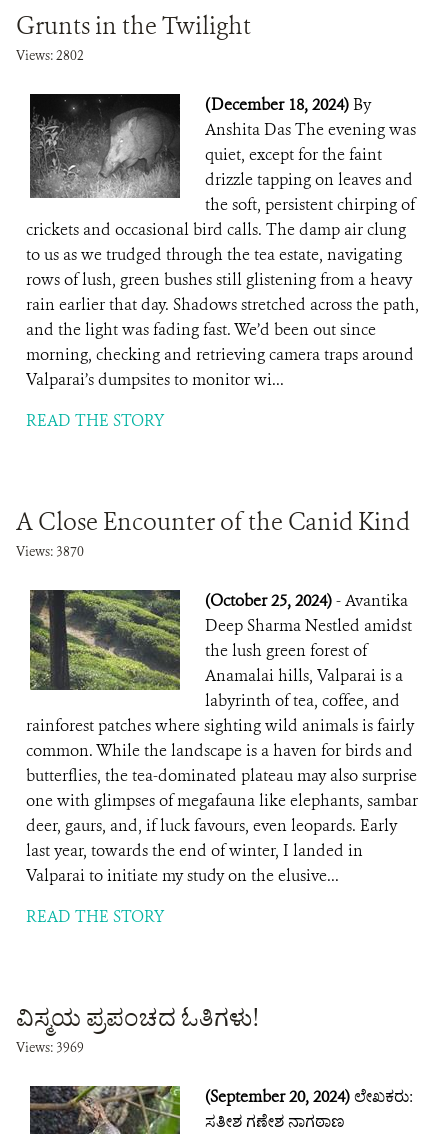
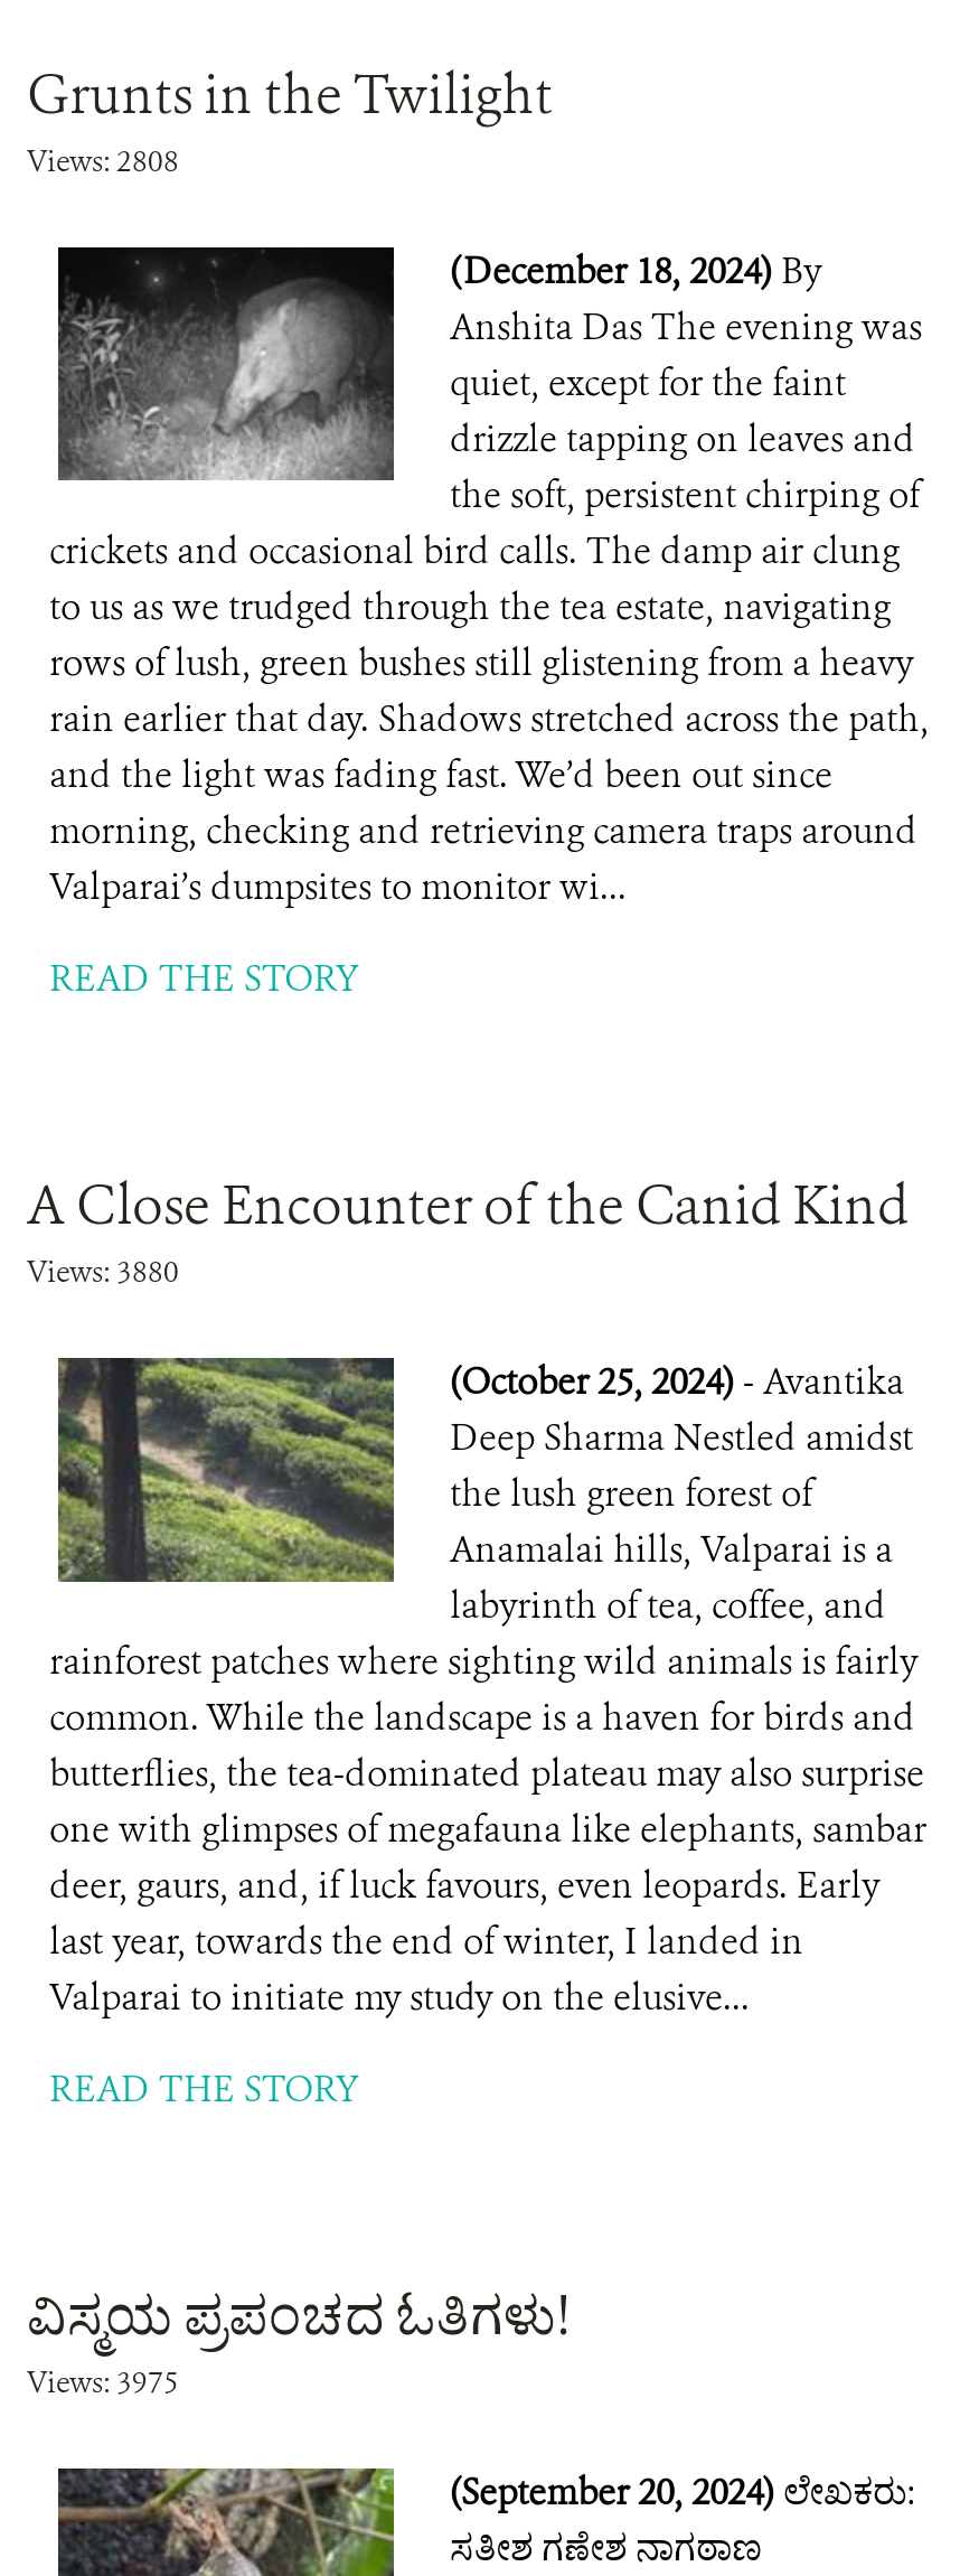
- Views: 2802
+ Views: 2808

- Views: 3870
+ Views: 3880

- Views: 3969
+ Views: 3975
